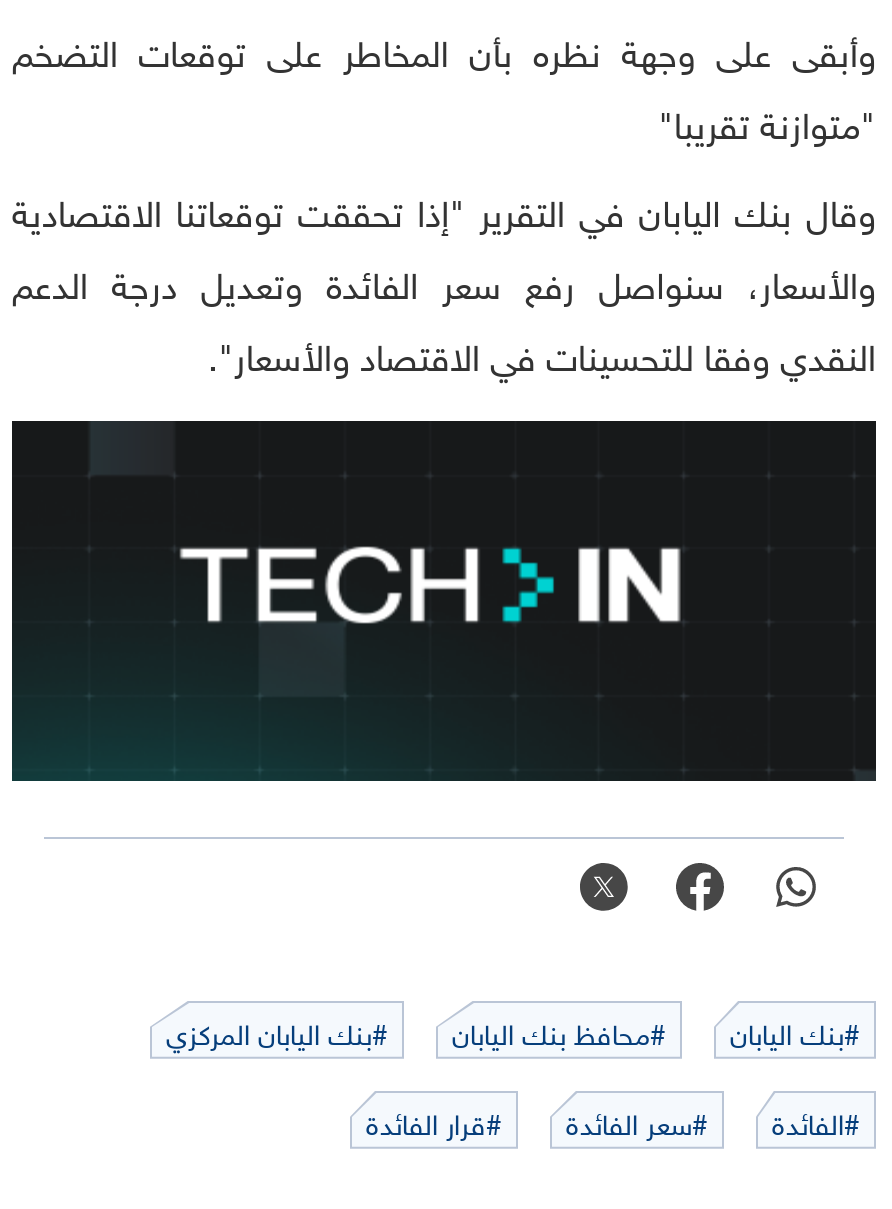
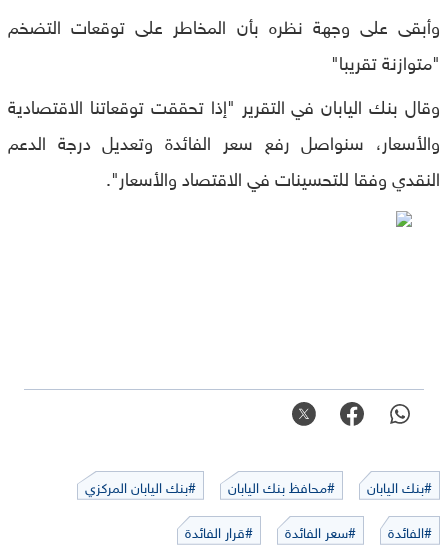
- [image]
